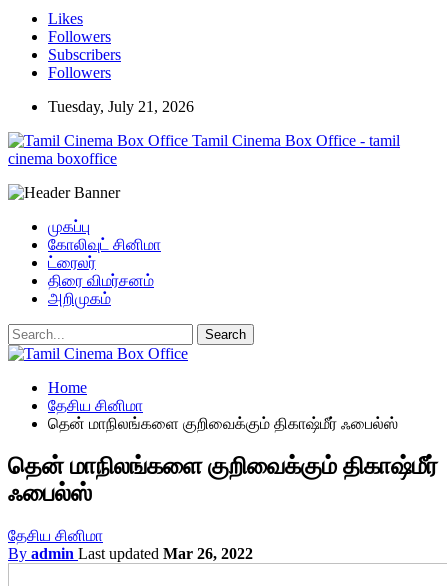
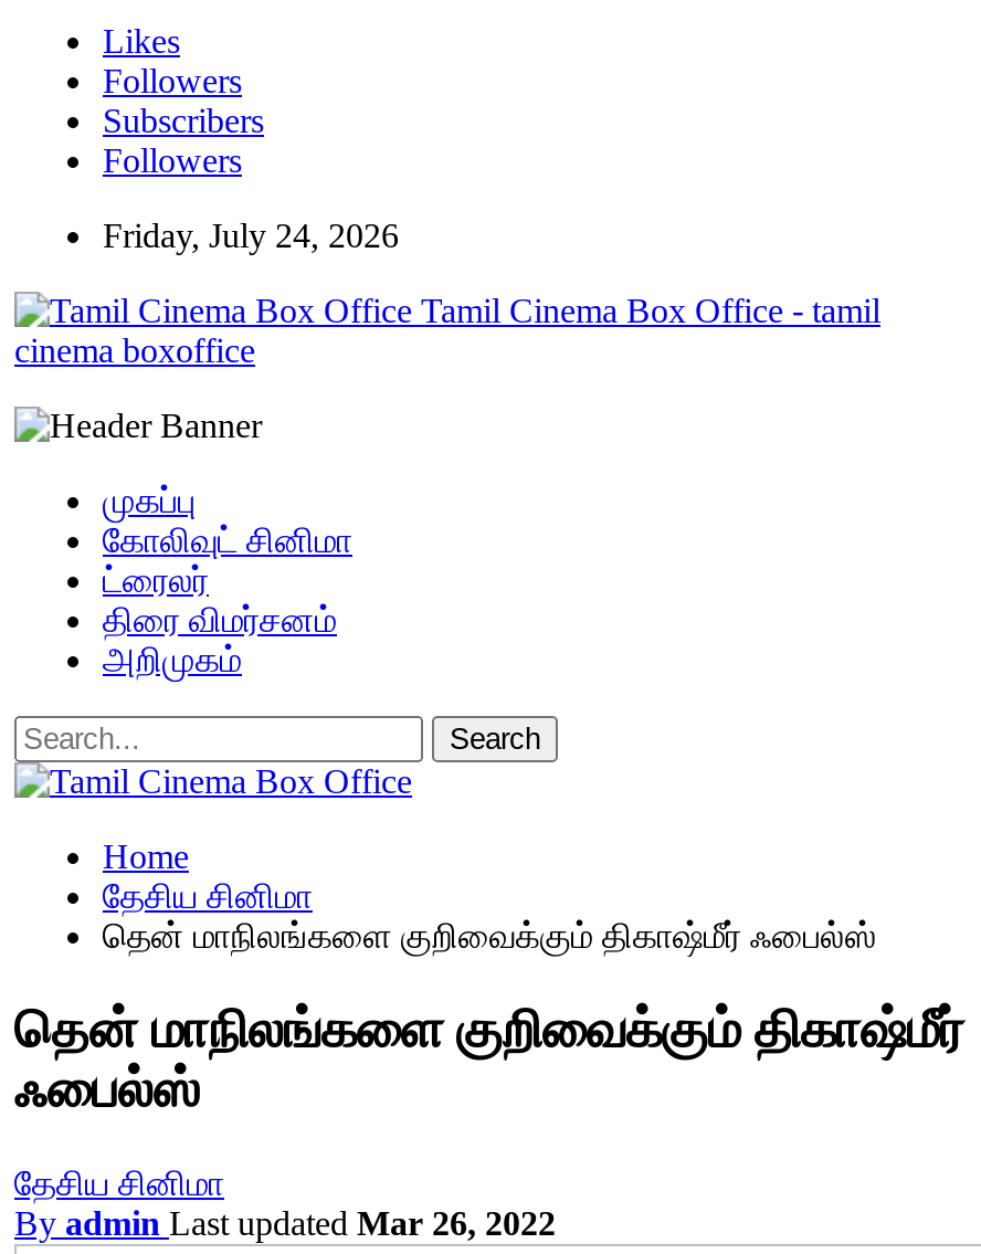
- Tuesday, July 21, 2026
+ Friday, July 24, 2026
